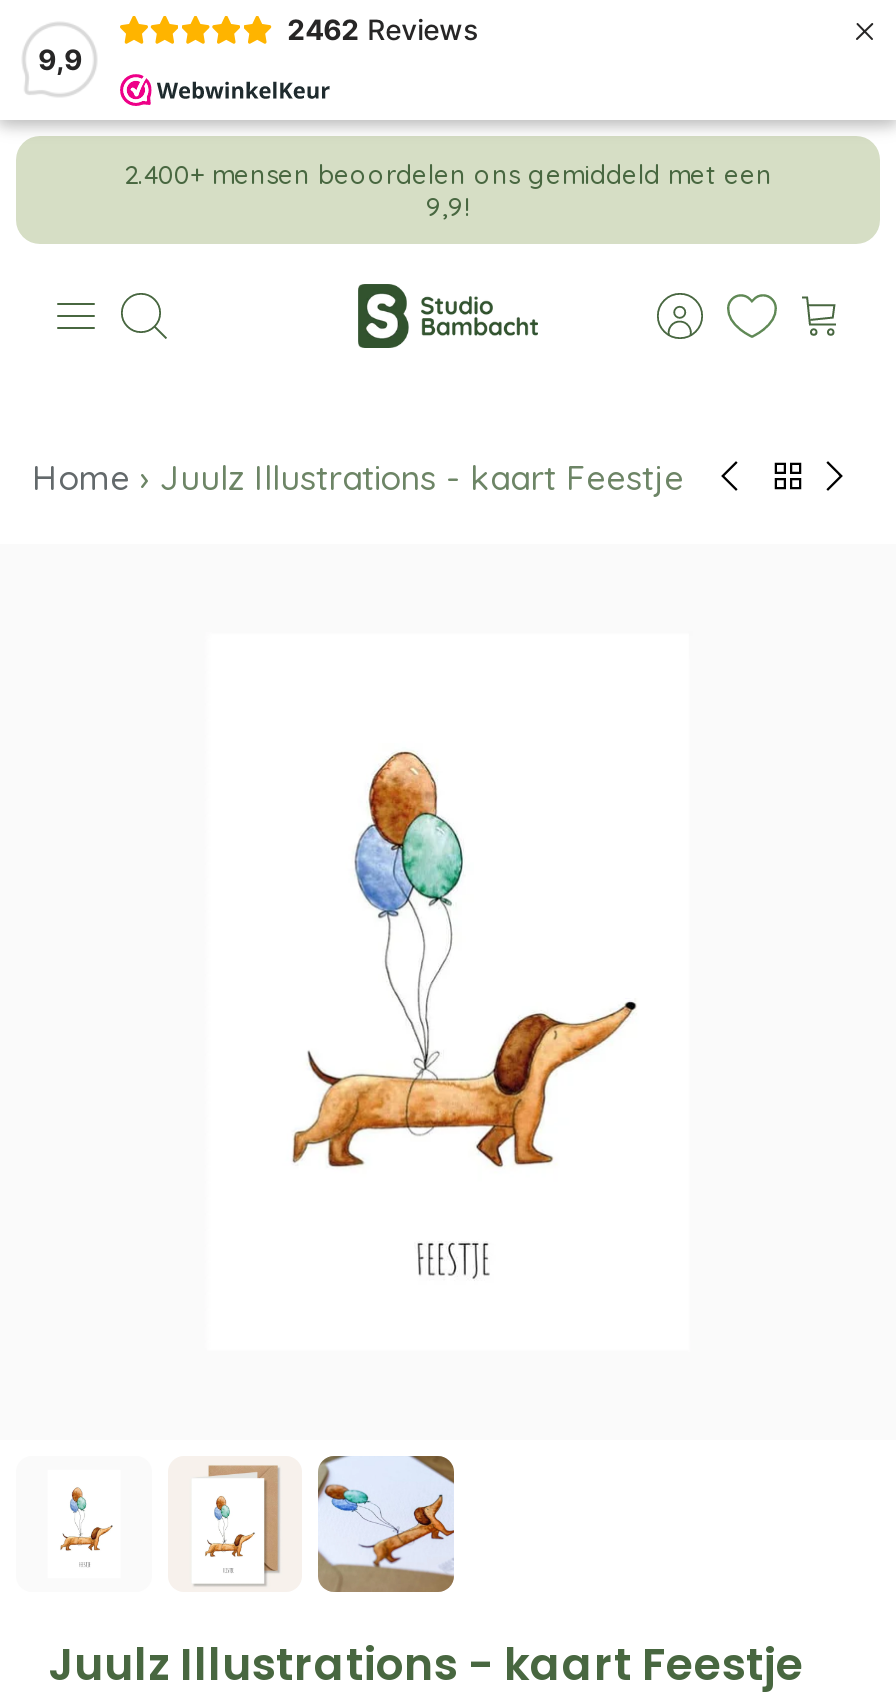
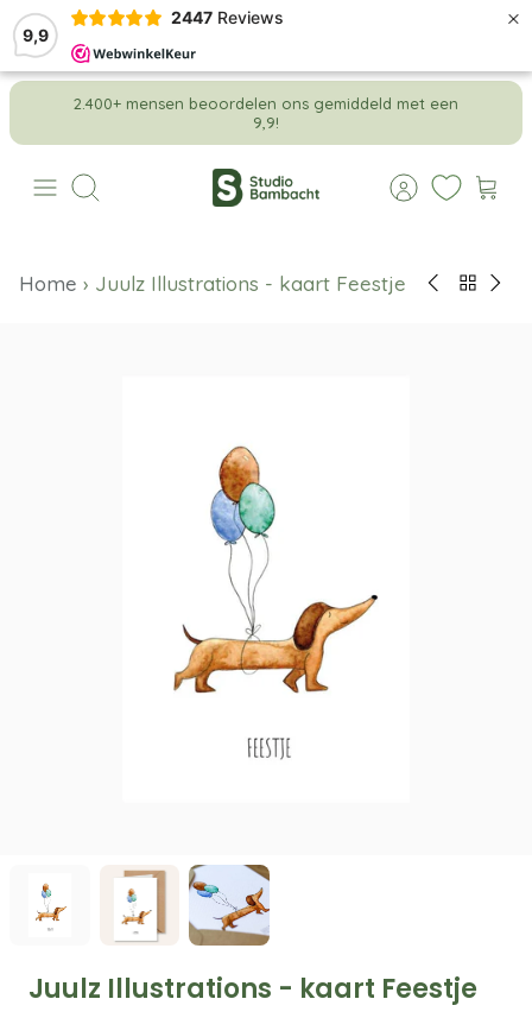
- 2462 Reviews
+ 2447 Reviews
